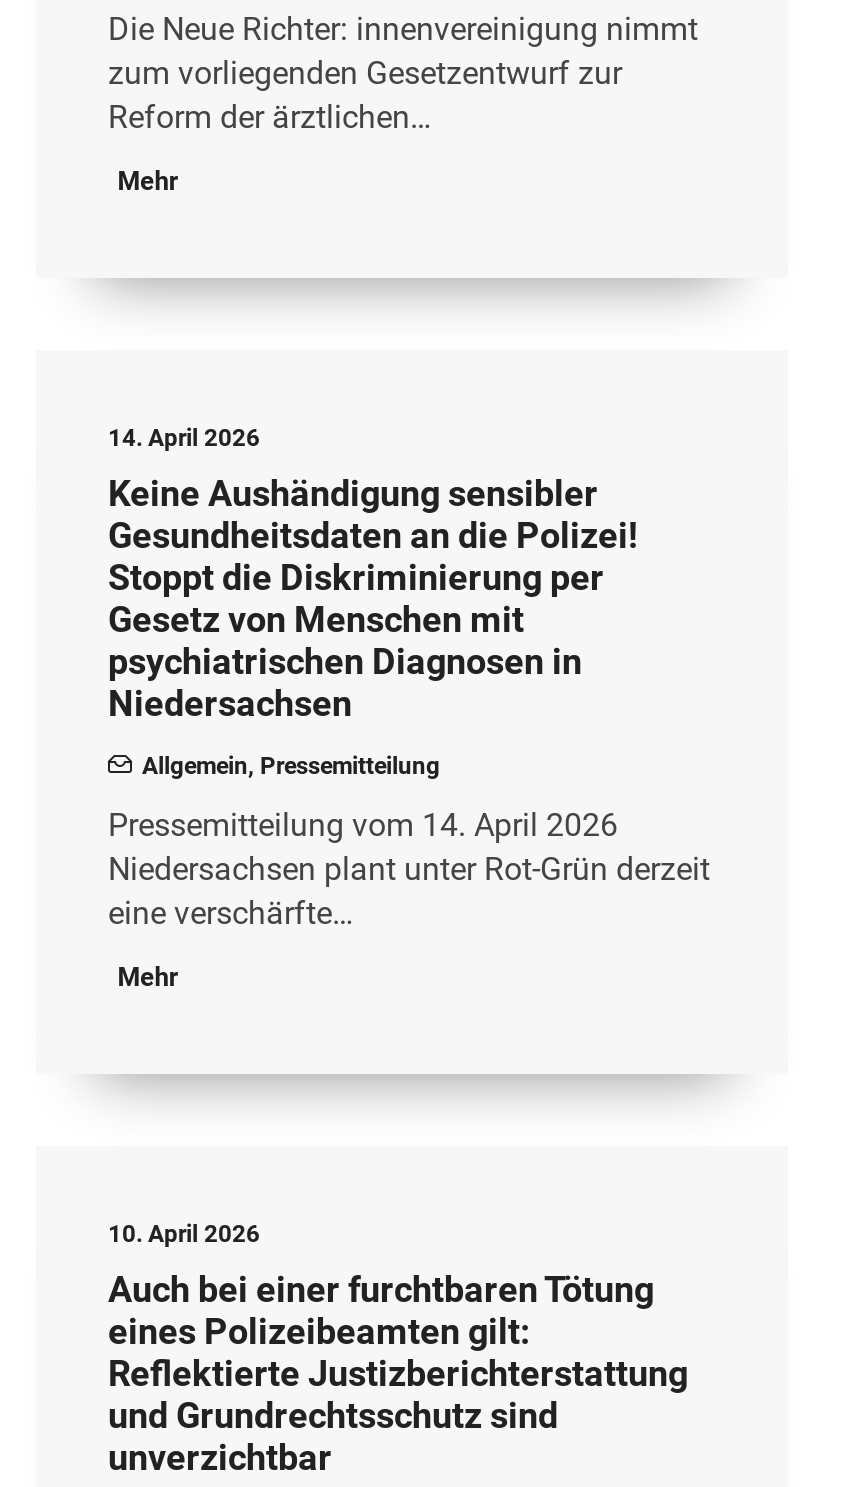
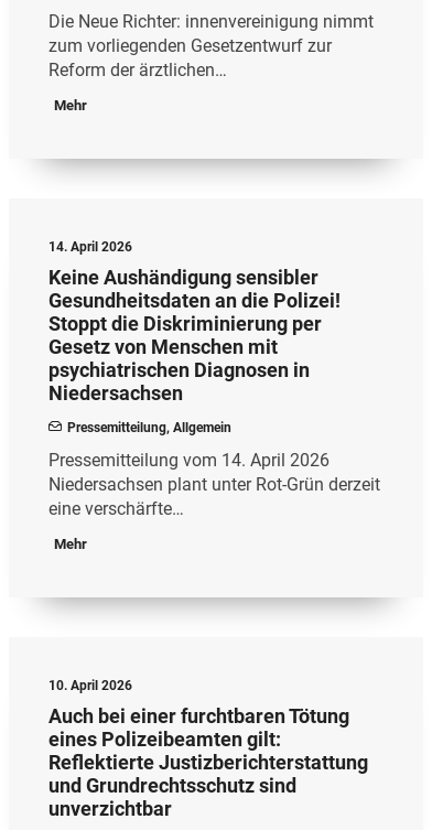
- Allgemein, Pressemitteilung
+ Pressemitteilung, Allgemein
